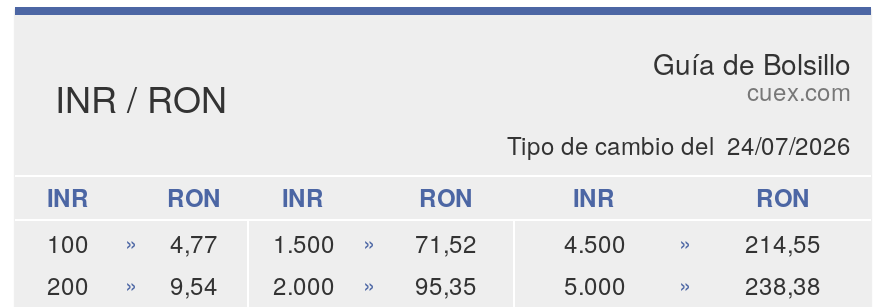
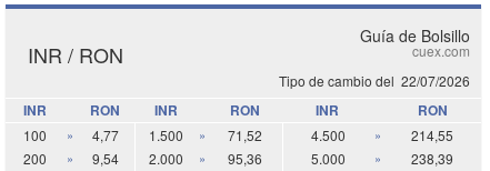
- Tipo de cambio del 24/07/2026
+ Tipo de cambio del 22/07/2026

- 95,35
+ 95,36

- 238,38
+ 238,39
